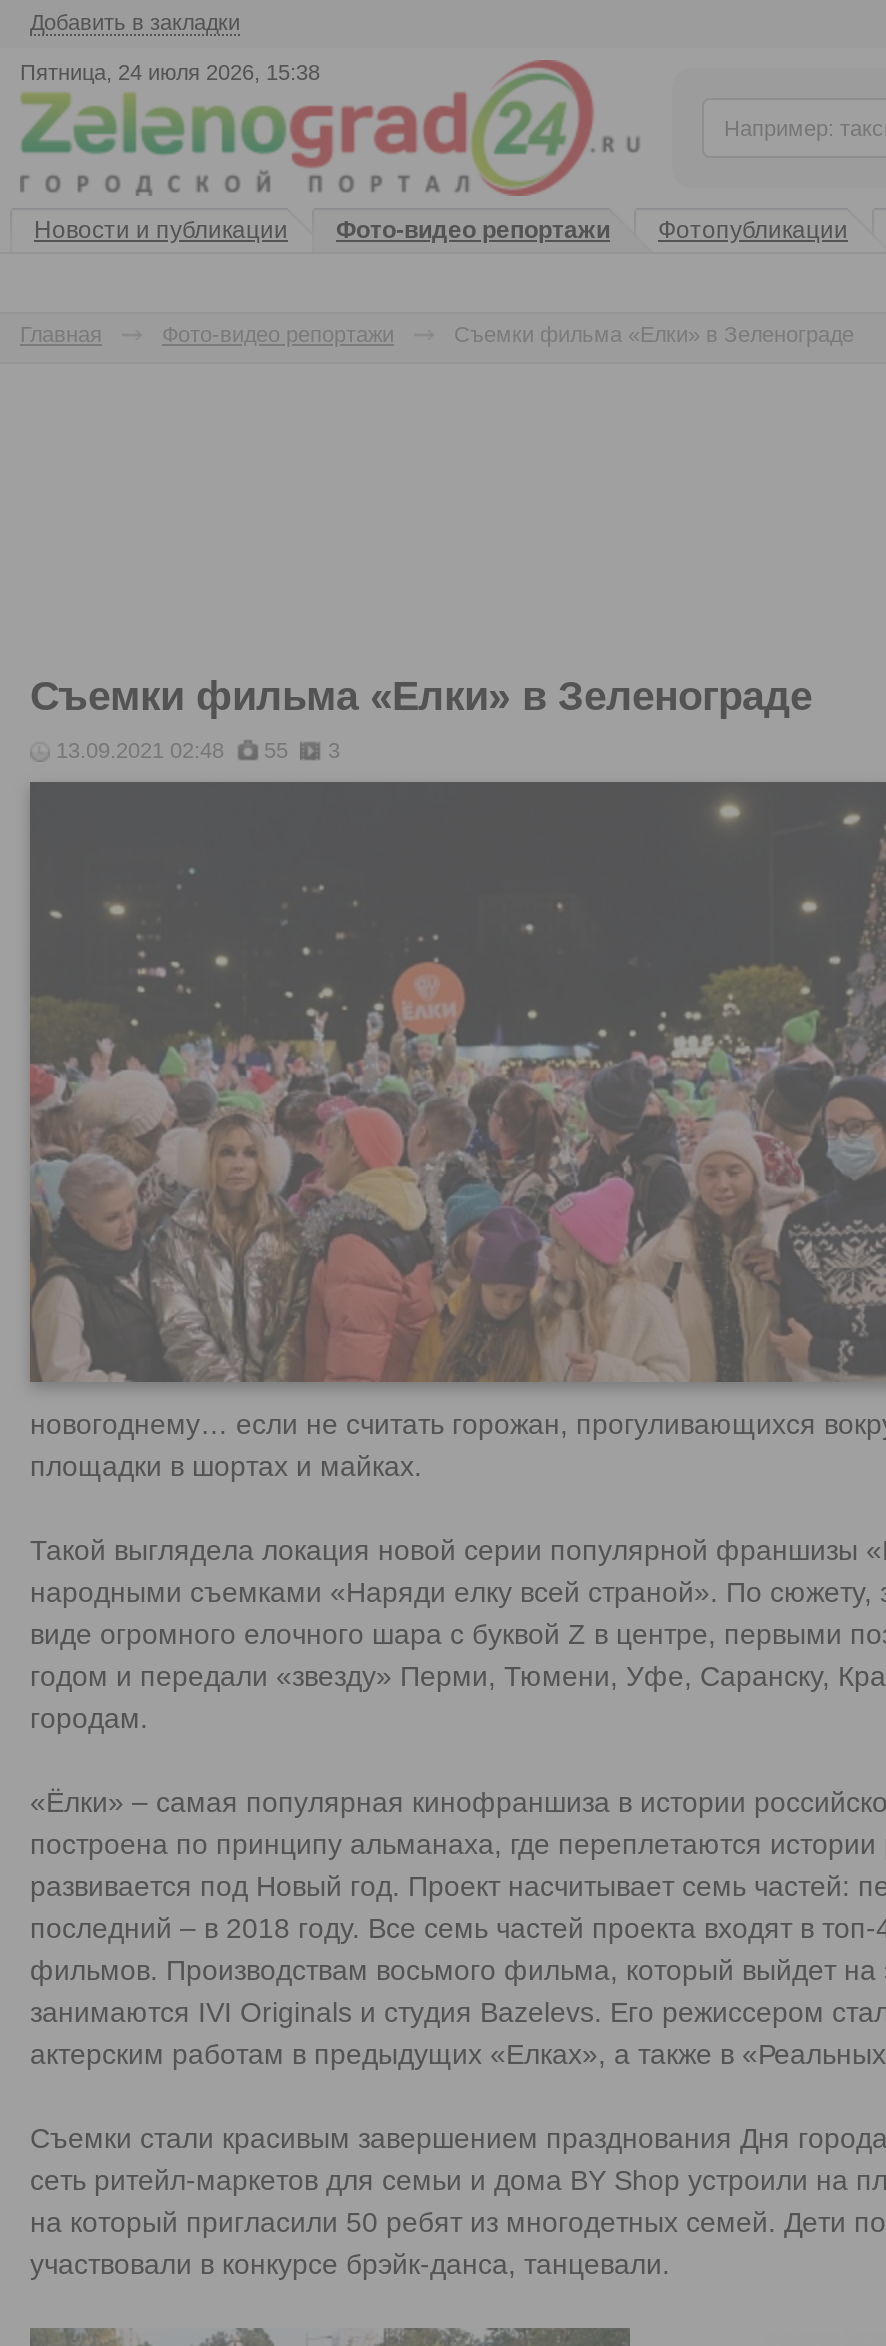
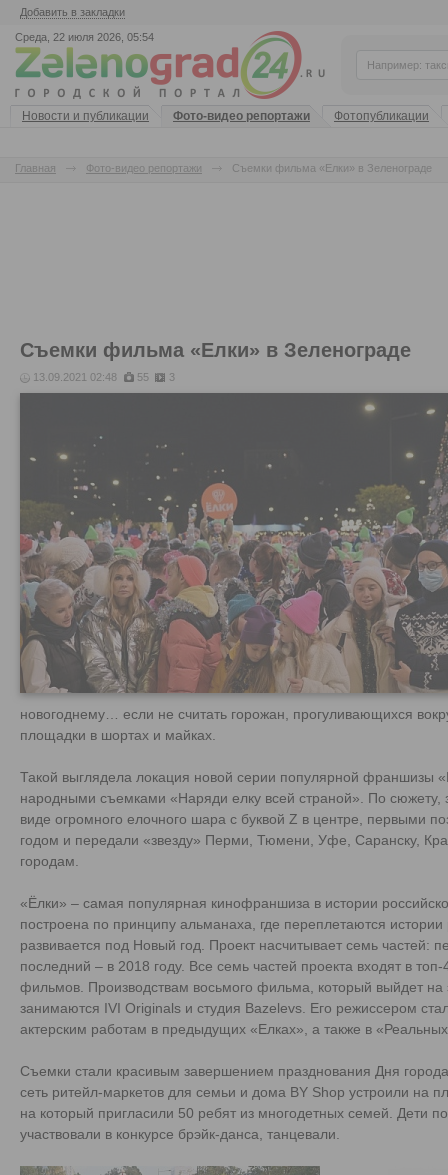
- Пятница, 24 июля 2026, 15:38
+ Среда, 22 июля 2026, 05:54
